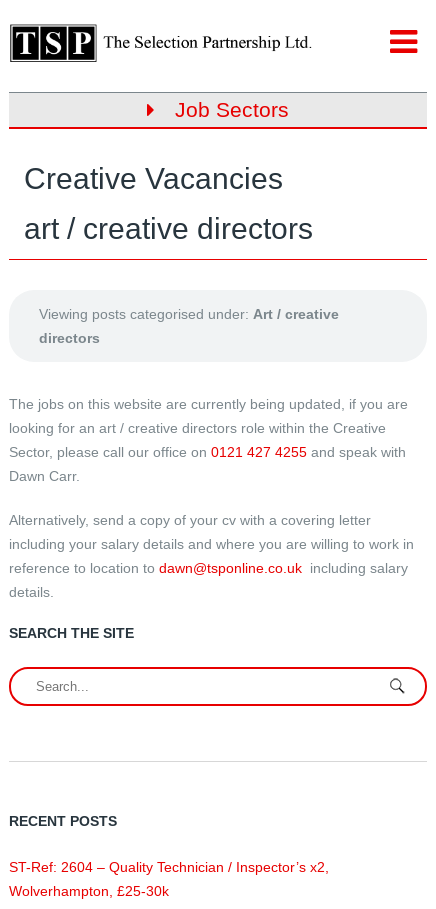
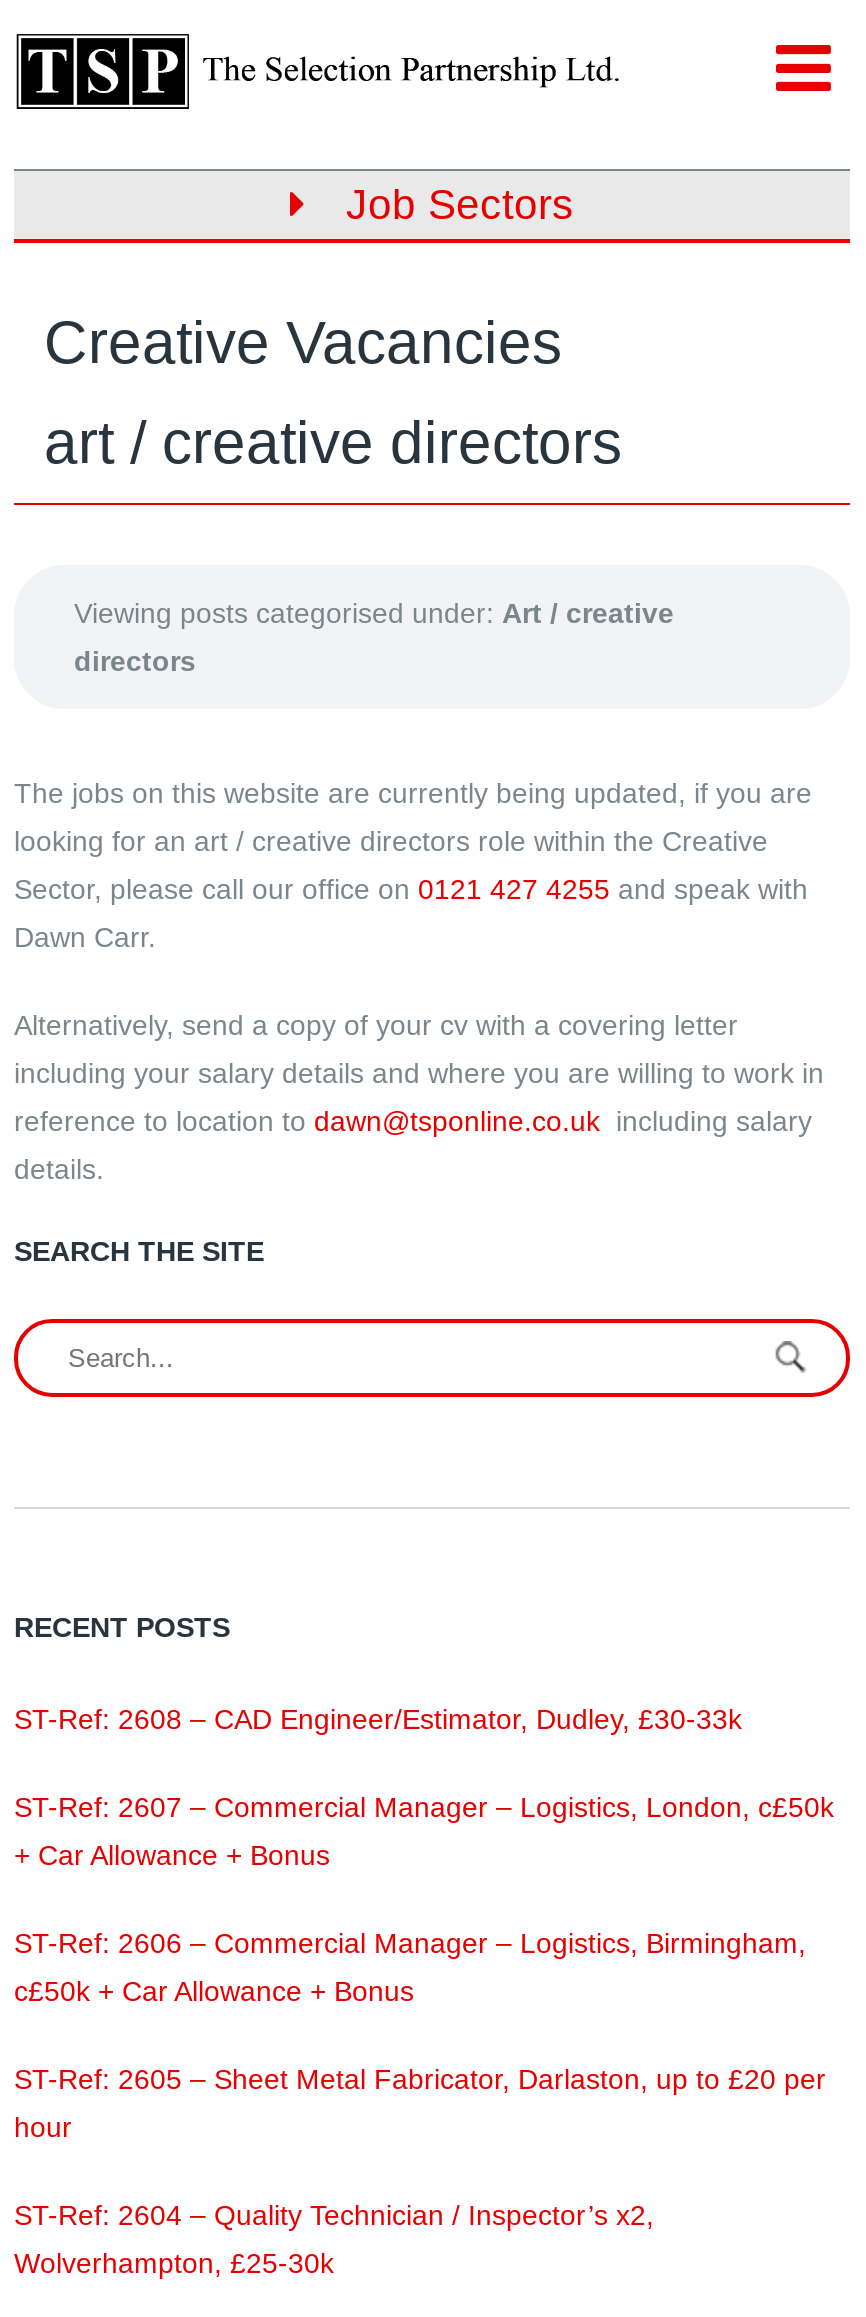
+ ST-Ref: 2608 – CAD Engineer/Estimator, Dudley, £30-33k
+ ST-Ref: 2607 – Commercial Manager – Logistics, London, c£50k
+ + Car Allowance + Bonus
+ ST-Ref: 2606 – Commercial Manager – Logistics, Birmingham,
+ c£50k + Car Allowance + Bonus
+ ST-Ref: 2605 – Sheet Metal Fabricator, Darlaston, up to £20 per
+ hour
